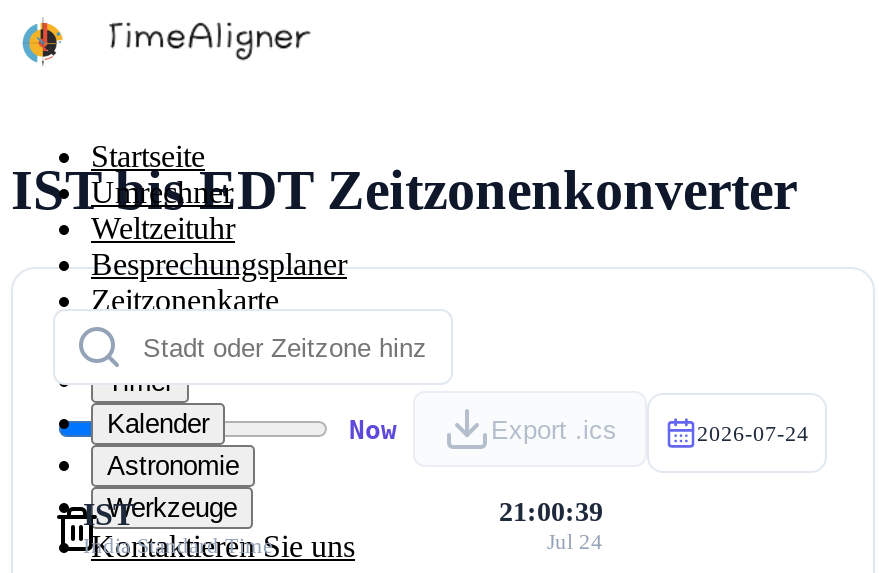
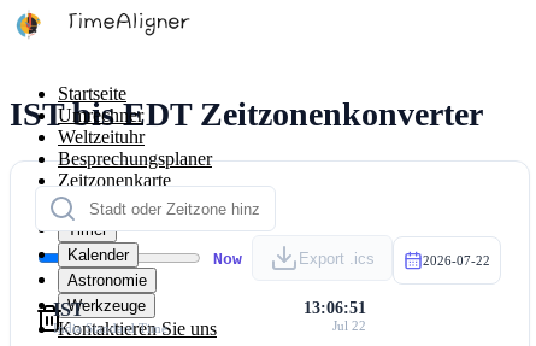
- 2026-07-24
+ 2026-07-22

- 21:00:39
+ 13:06:51

- Jul 24
+ Jul 22
